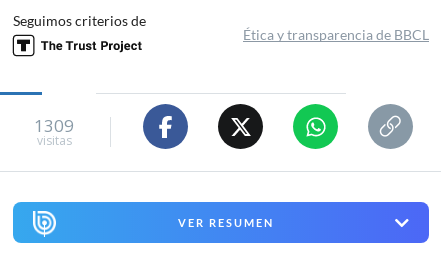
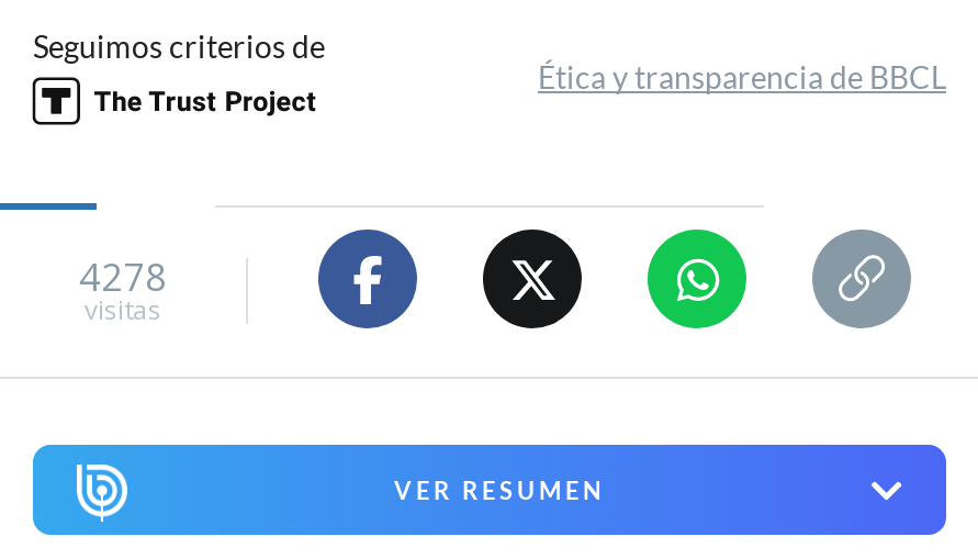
- 1309
+ 4278
